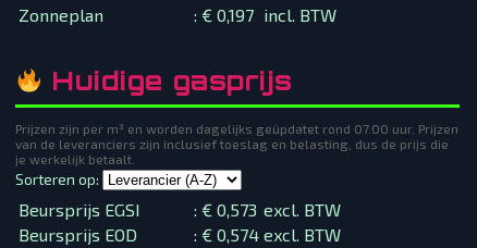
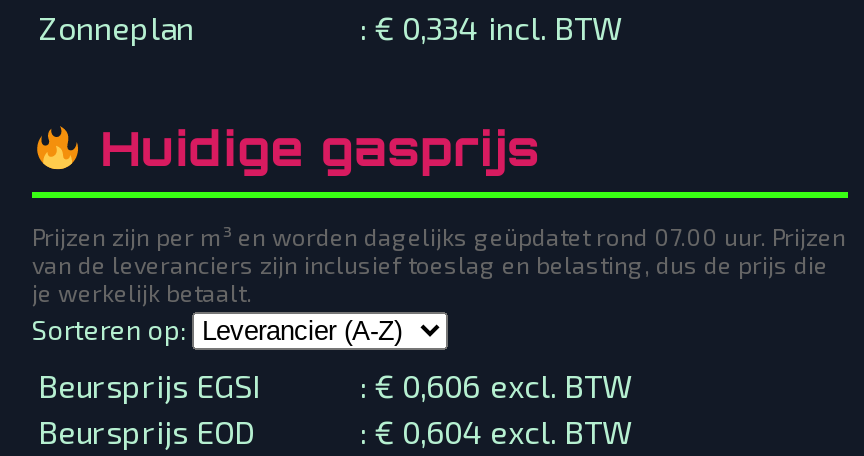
- : € 0,197 incl. BTW
+ : € 0,334 incl. BTW

- : € 0,573 excl. BTW
+ : € 0,606 excl. BTW

- : € 0,574 excl. BTW
+ : € 0,604 excl. BTW
